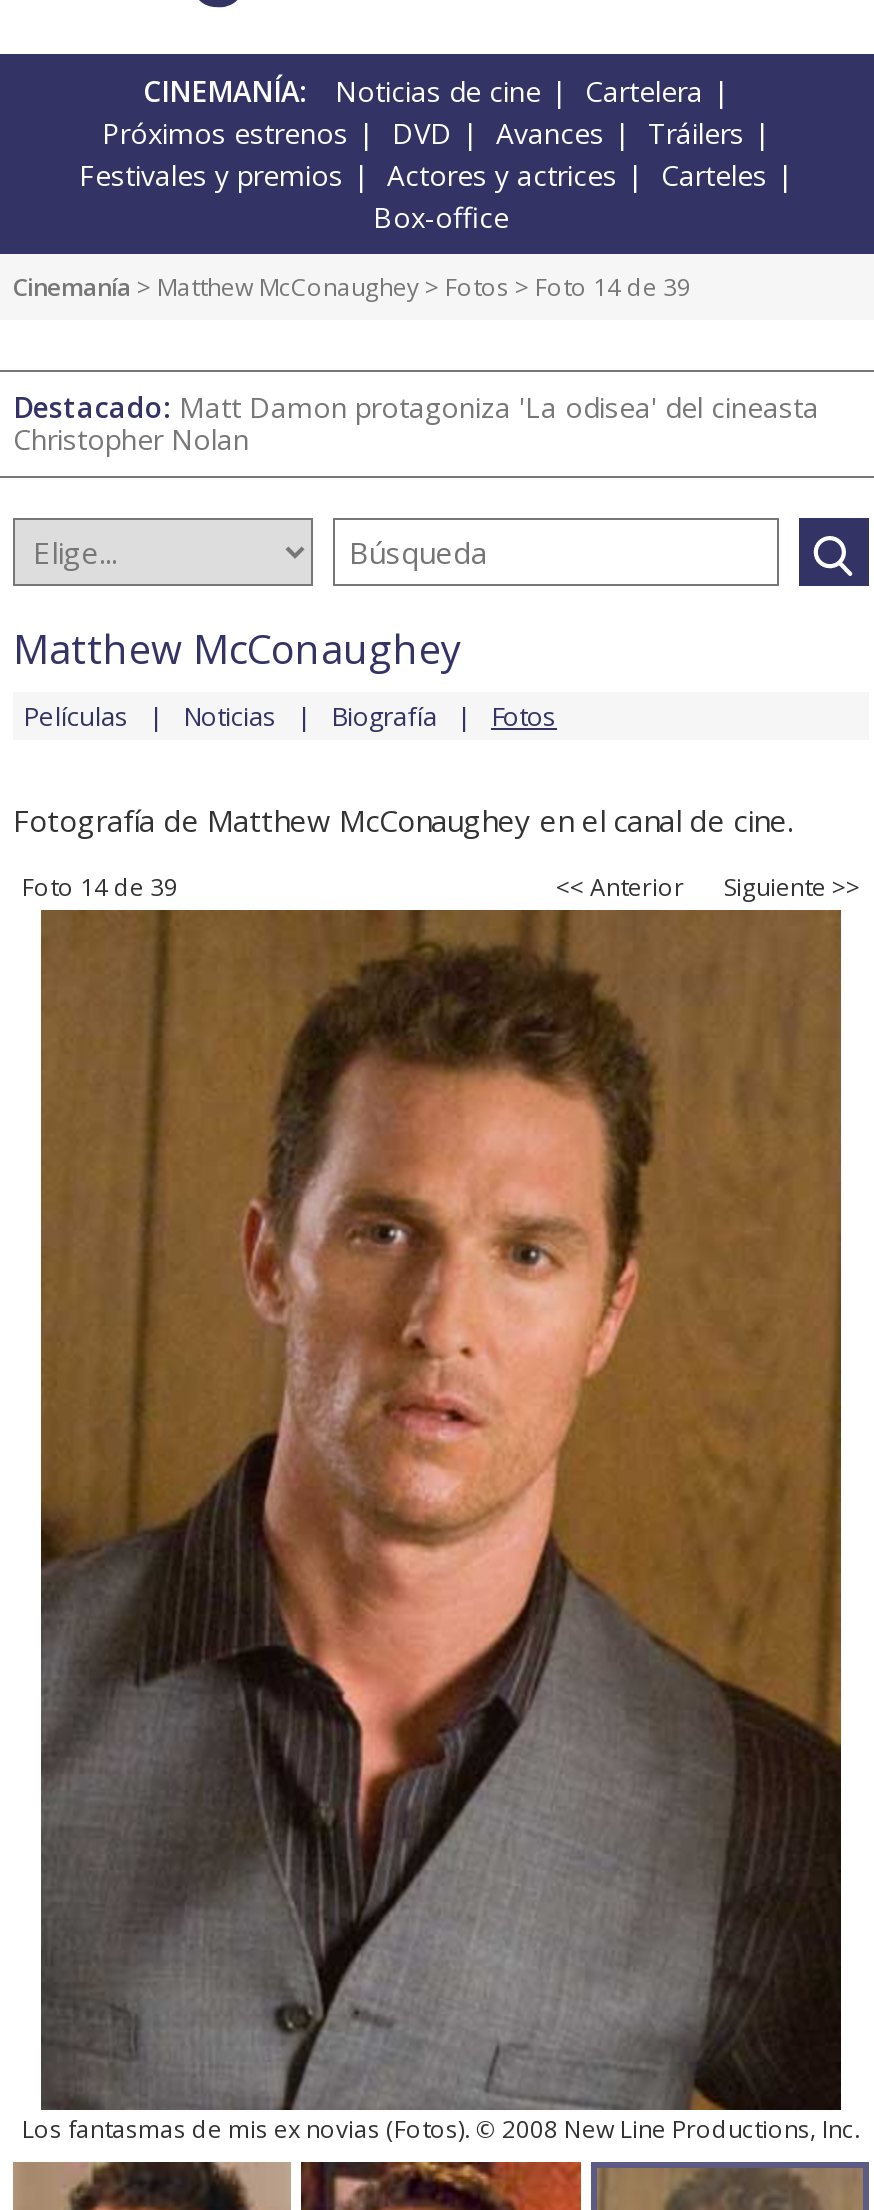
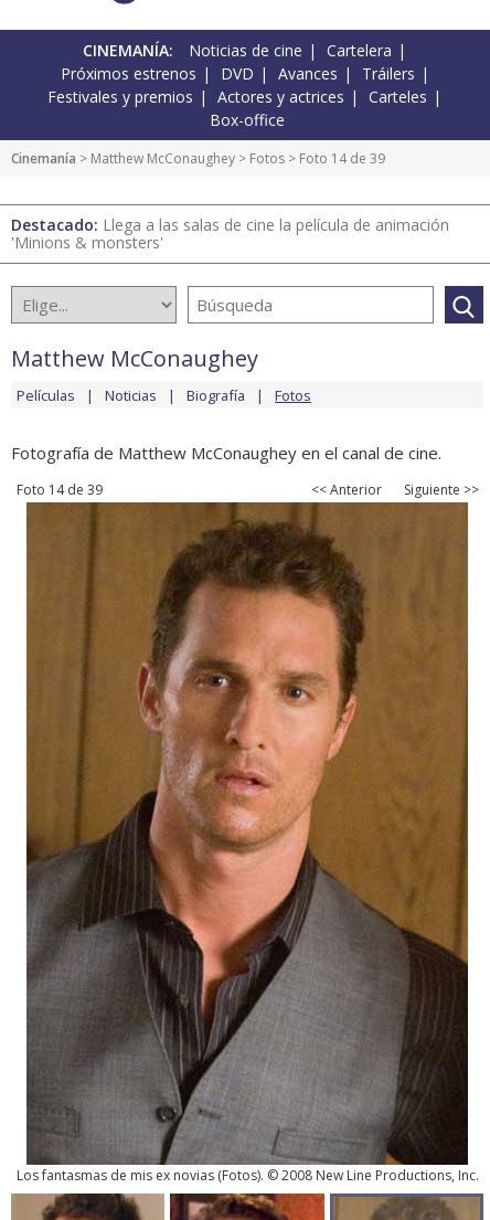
- Destacado: Matt Damon protagoniza 'La odisea' del cineasta
- Christopher Nolan
+ Destacado: Llega a las salas de cine la película de animación
+ 'Minions & monsters'
